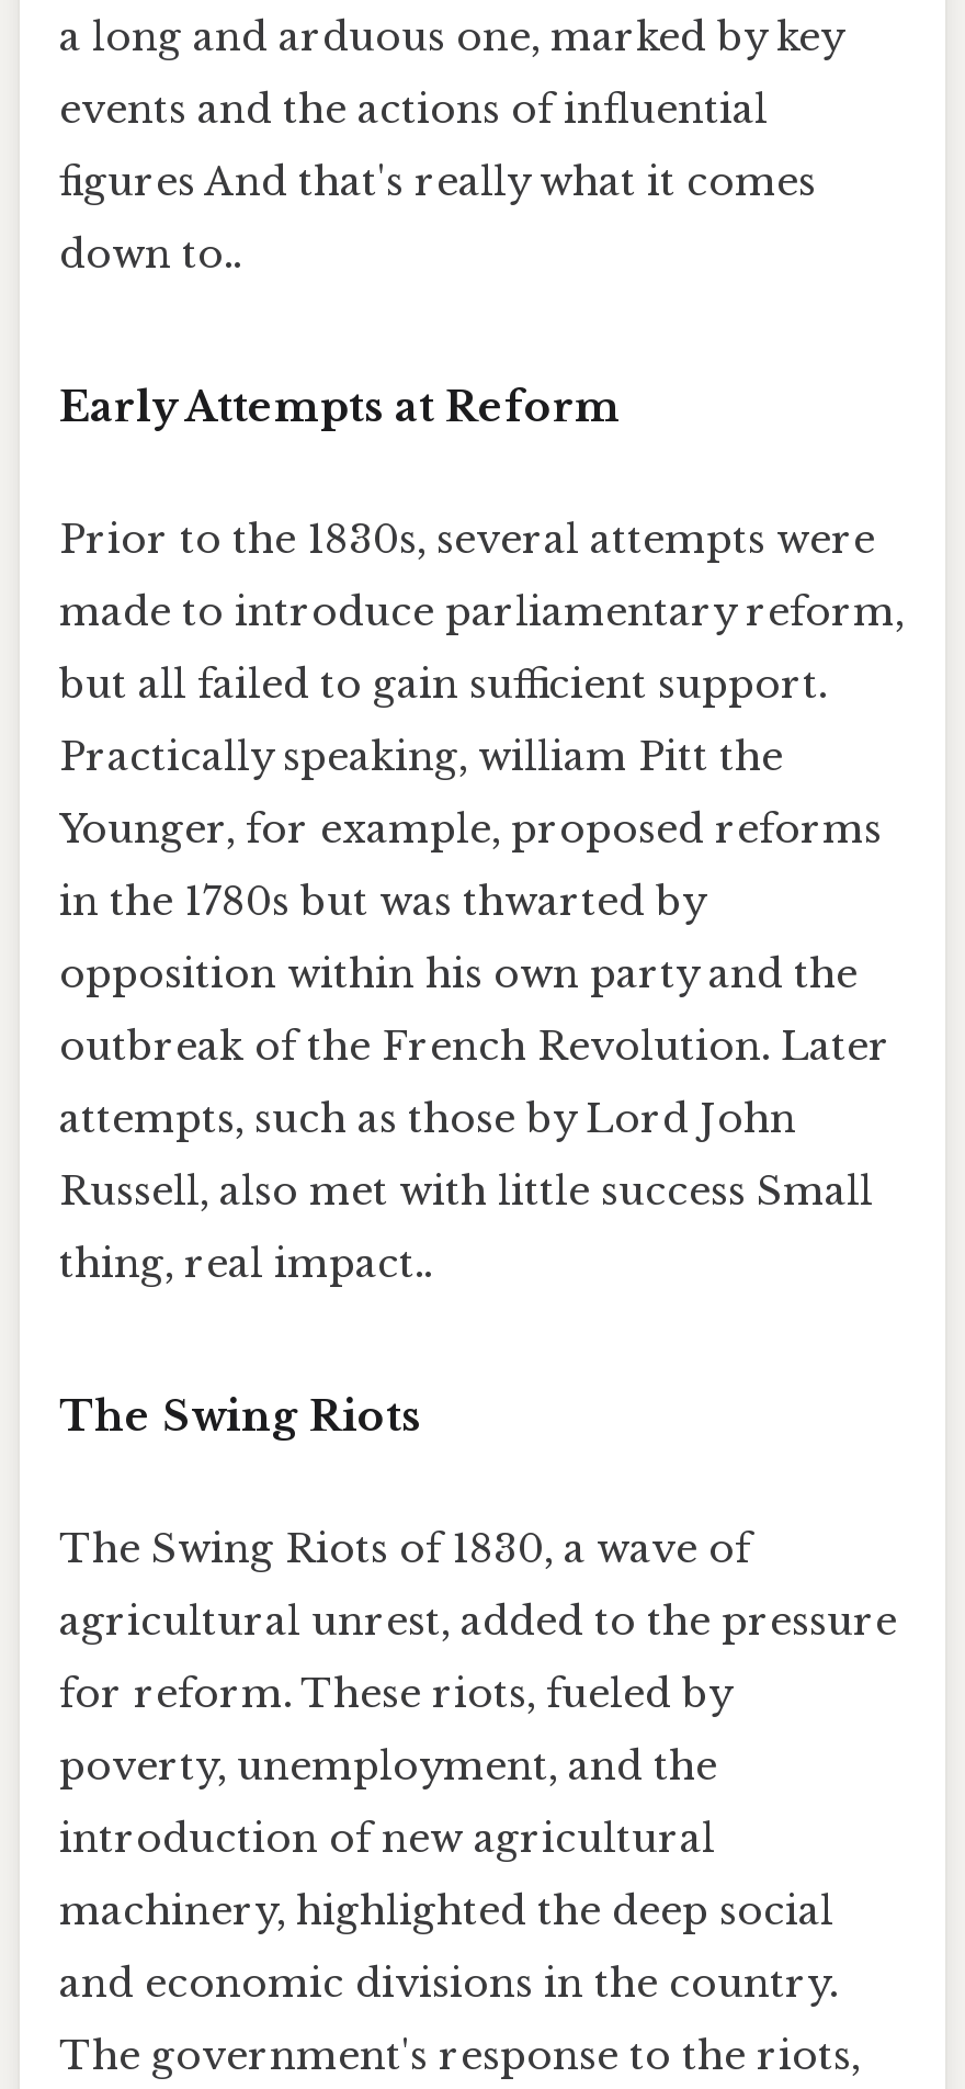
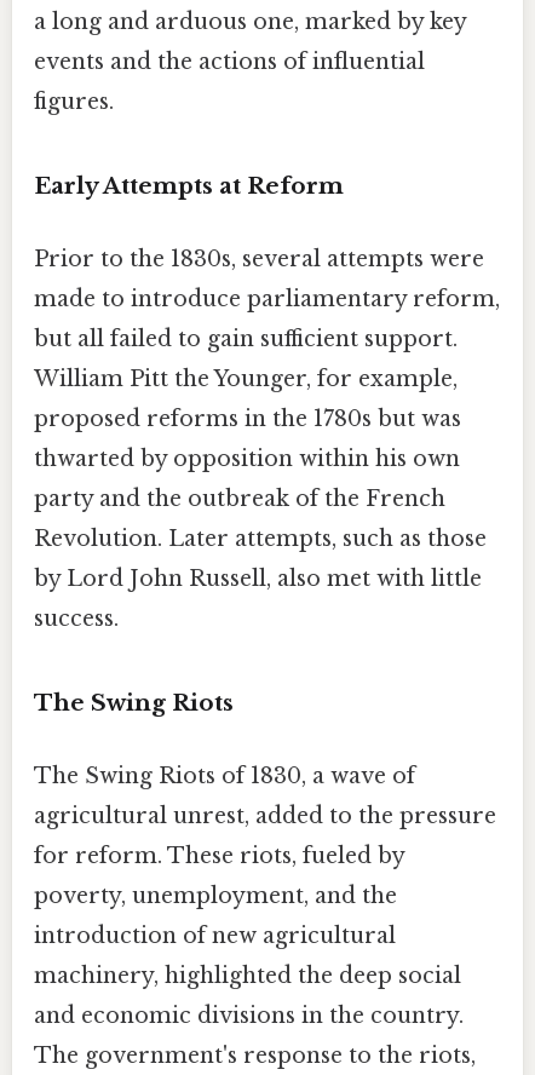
- figures And that's really what it comes
- down to..
+ figures.

- Practically speaking, william Pitt the
- Younger, for example, proposed reforms
- in the 1780s but was thwarted by
- opposition within his own party and the
- outbreak of the French Revolution. Later
- attempts, such as those by Lord John
- Russell, also met with little success Small
- thing, real impact..
+ William Pitt the Younger, for example,
+ proposed reforms in the 1780s but was
+ thwarted by opposition within his own
+ party and the outbreak of the French
+ Revolution. Later attempts, such as those
+ by Lord John Russell, also met with little
+ success.
